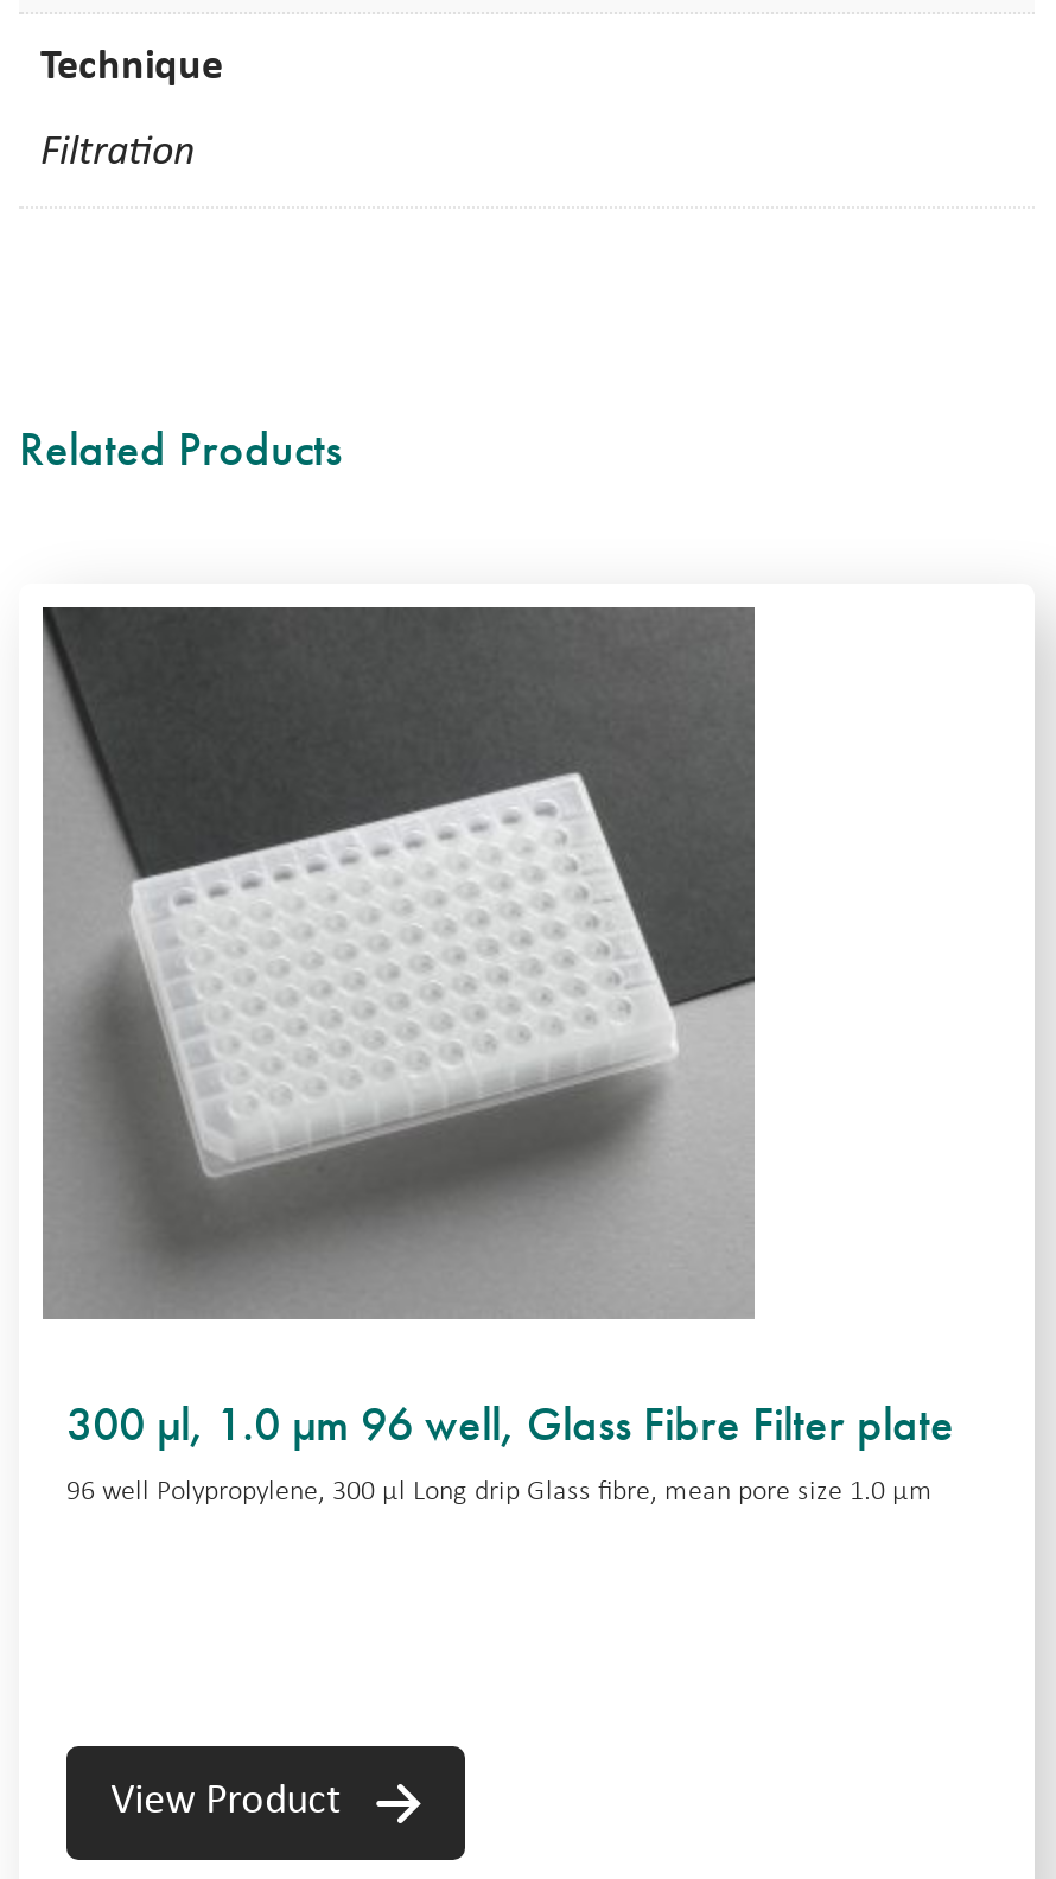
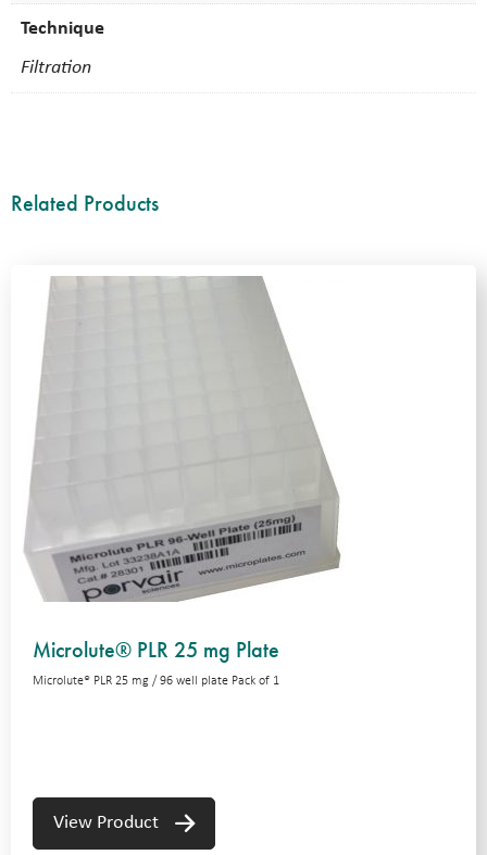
- [image]
- 300 µl, 1.0 µm 96 well, Glass Fibre Filter plate
- 96 well Polypropylene, 300 μl Long drip Glass fibre, mean pore size 1.0 μm
+ [image]
+ Microlute® PLR 25 mg Plate
+ Microlute® PLR 25 mg / 96 well plate Pack of 1
